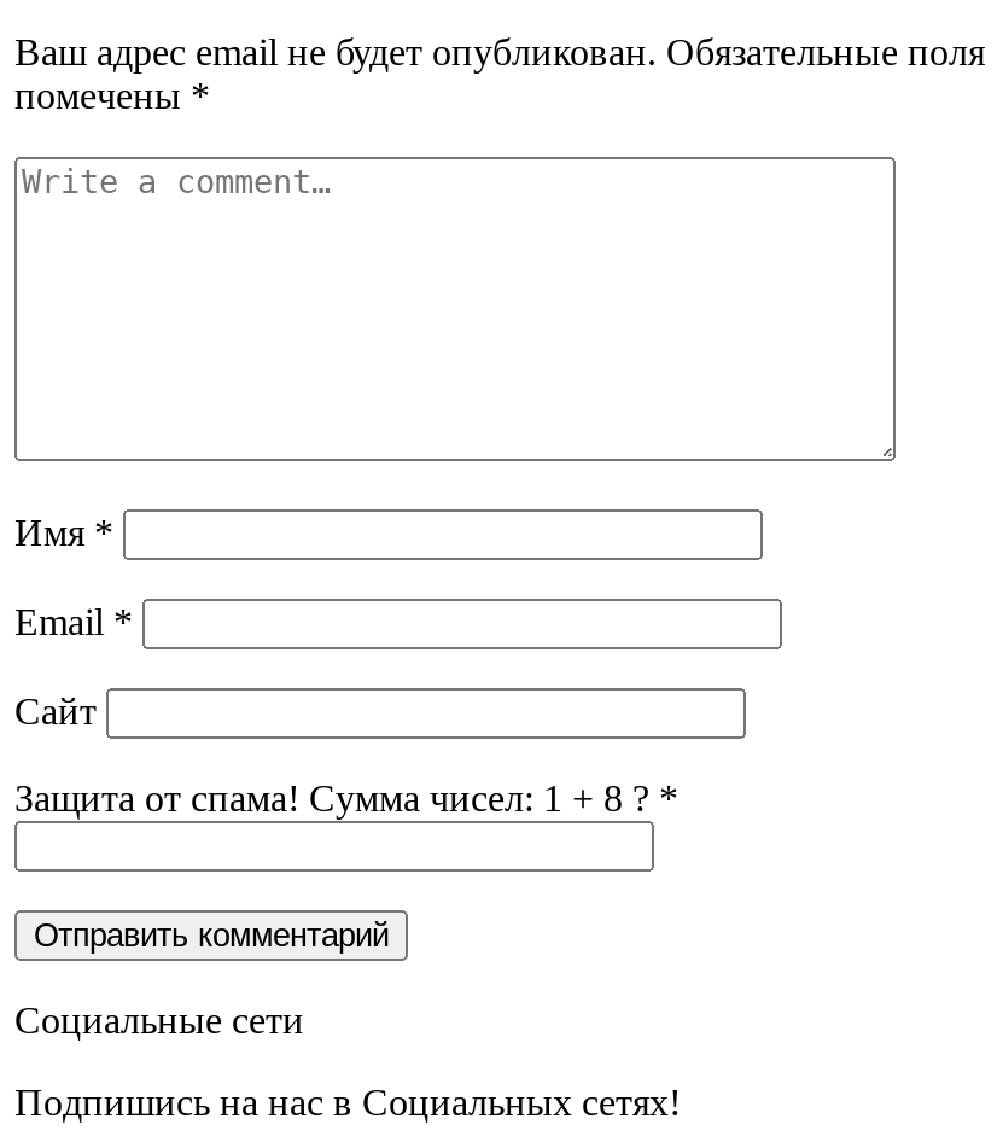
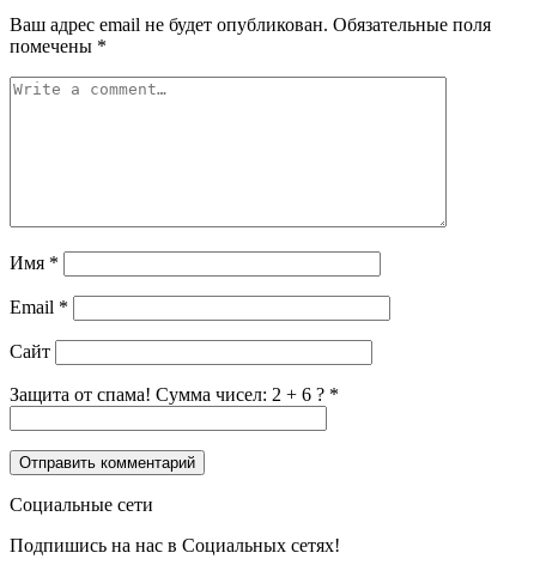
- Защита от спама! Сумма чисел: 1 + 8 ? *
+ Защита от спама! Сумма чисел: 2 + 6 ? *
